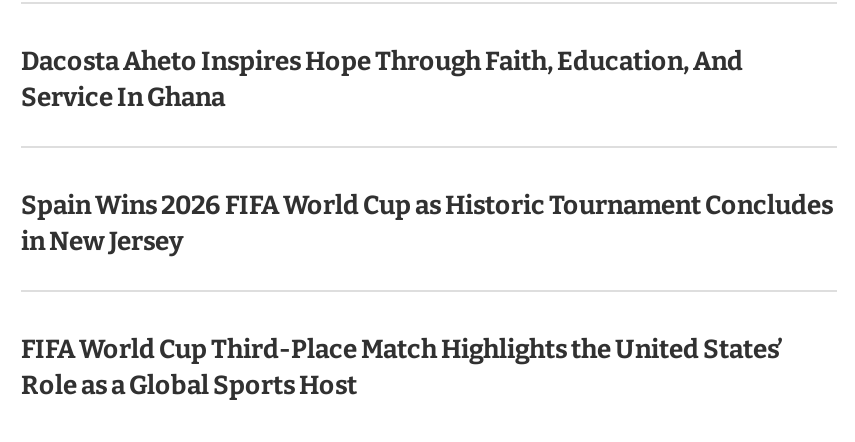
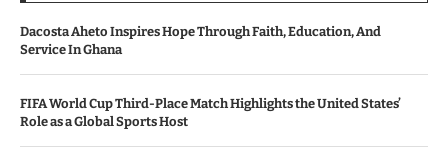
- Spain Wins 2026 FIFA World Cup as Historic Tournament Concludes
- in New Jersey
